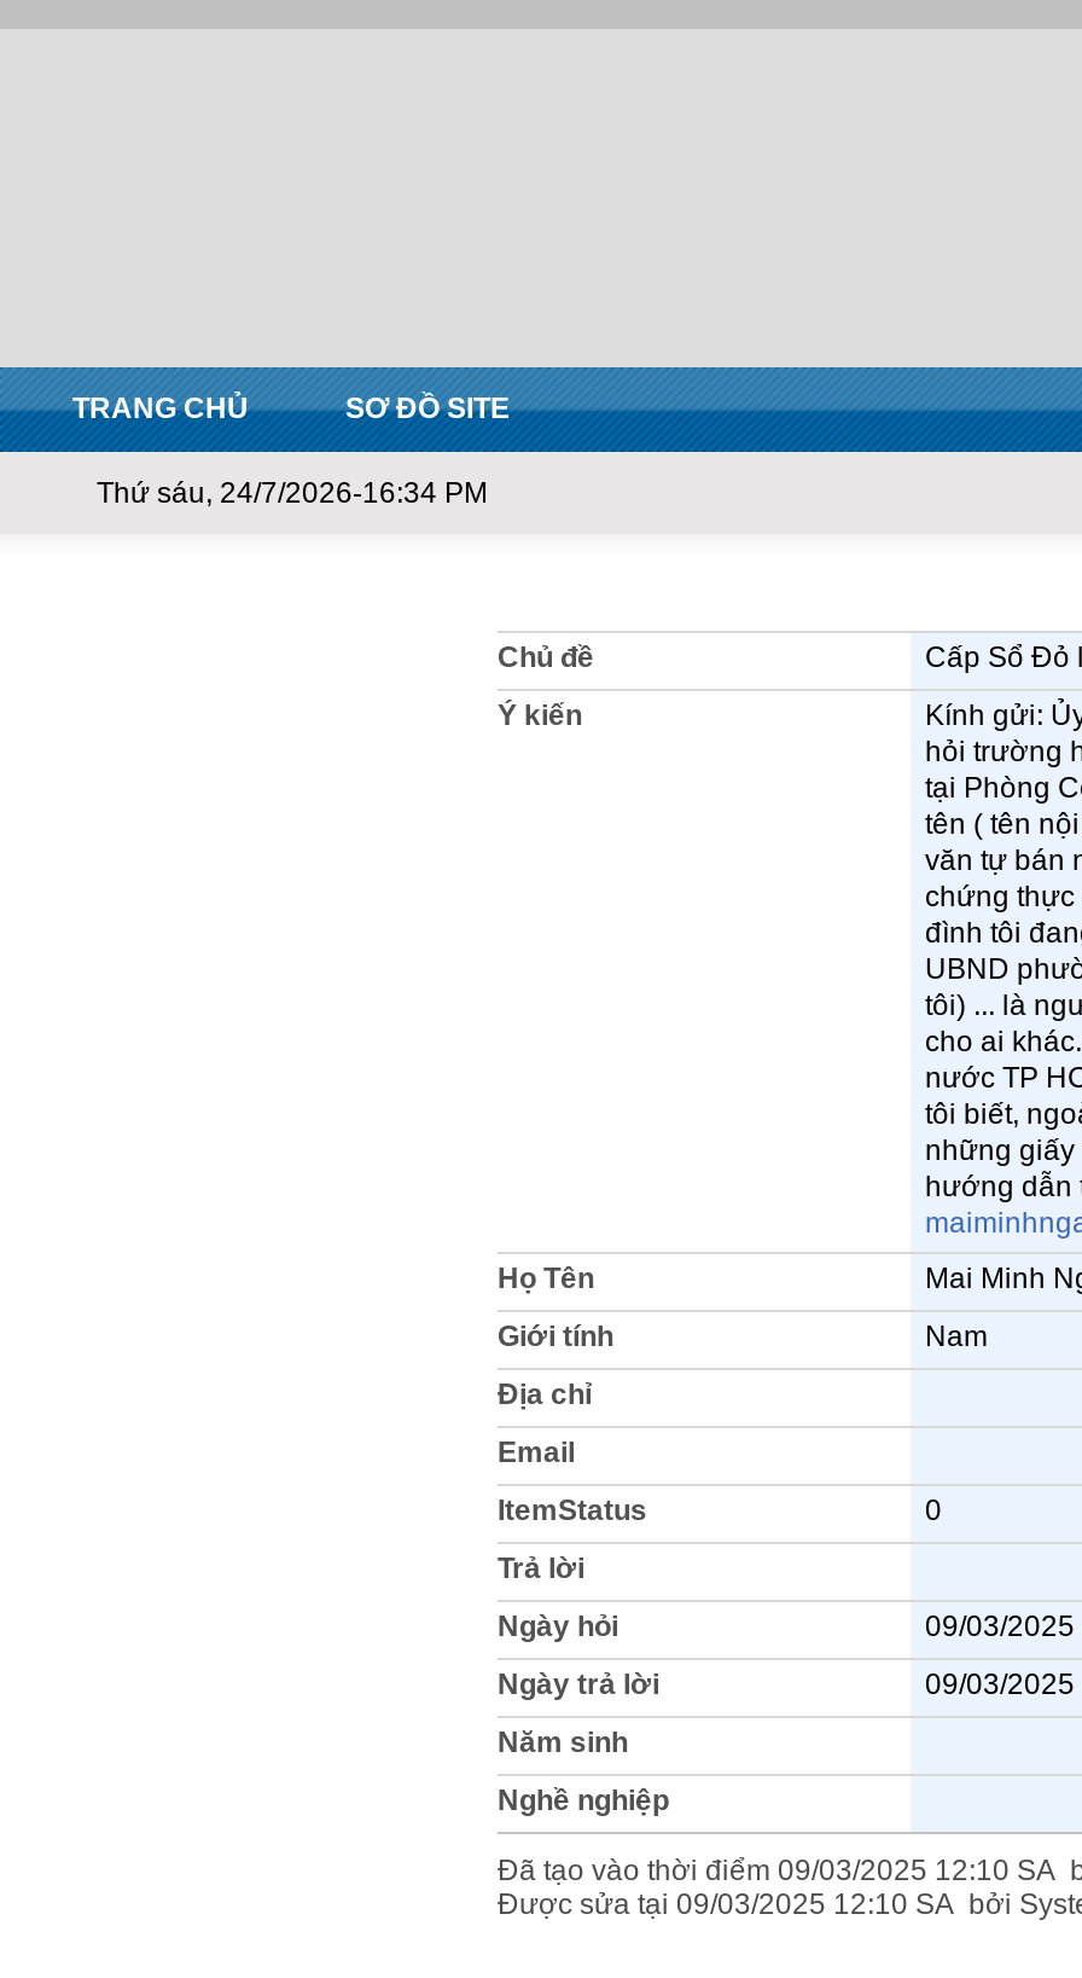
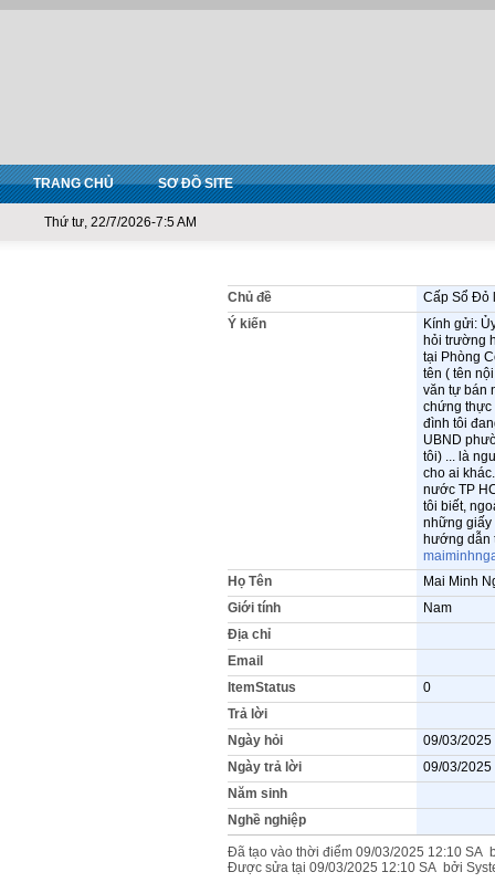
- Thứ sáu, 24/7/2026-16:34 PM
+ Thứ tư, 22/7/2026-7:5 AM
